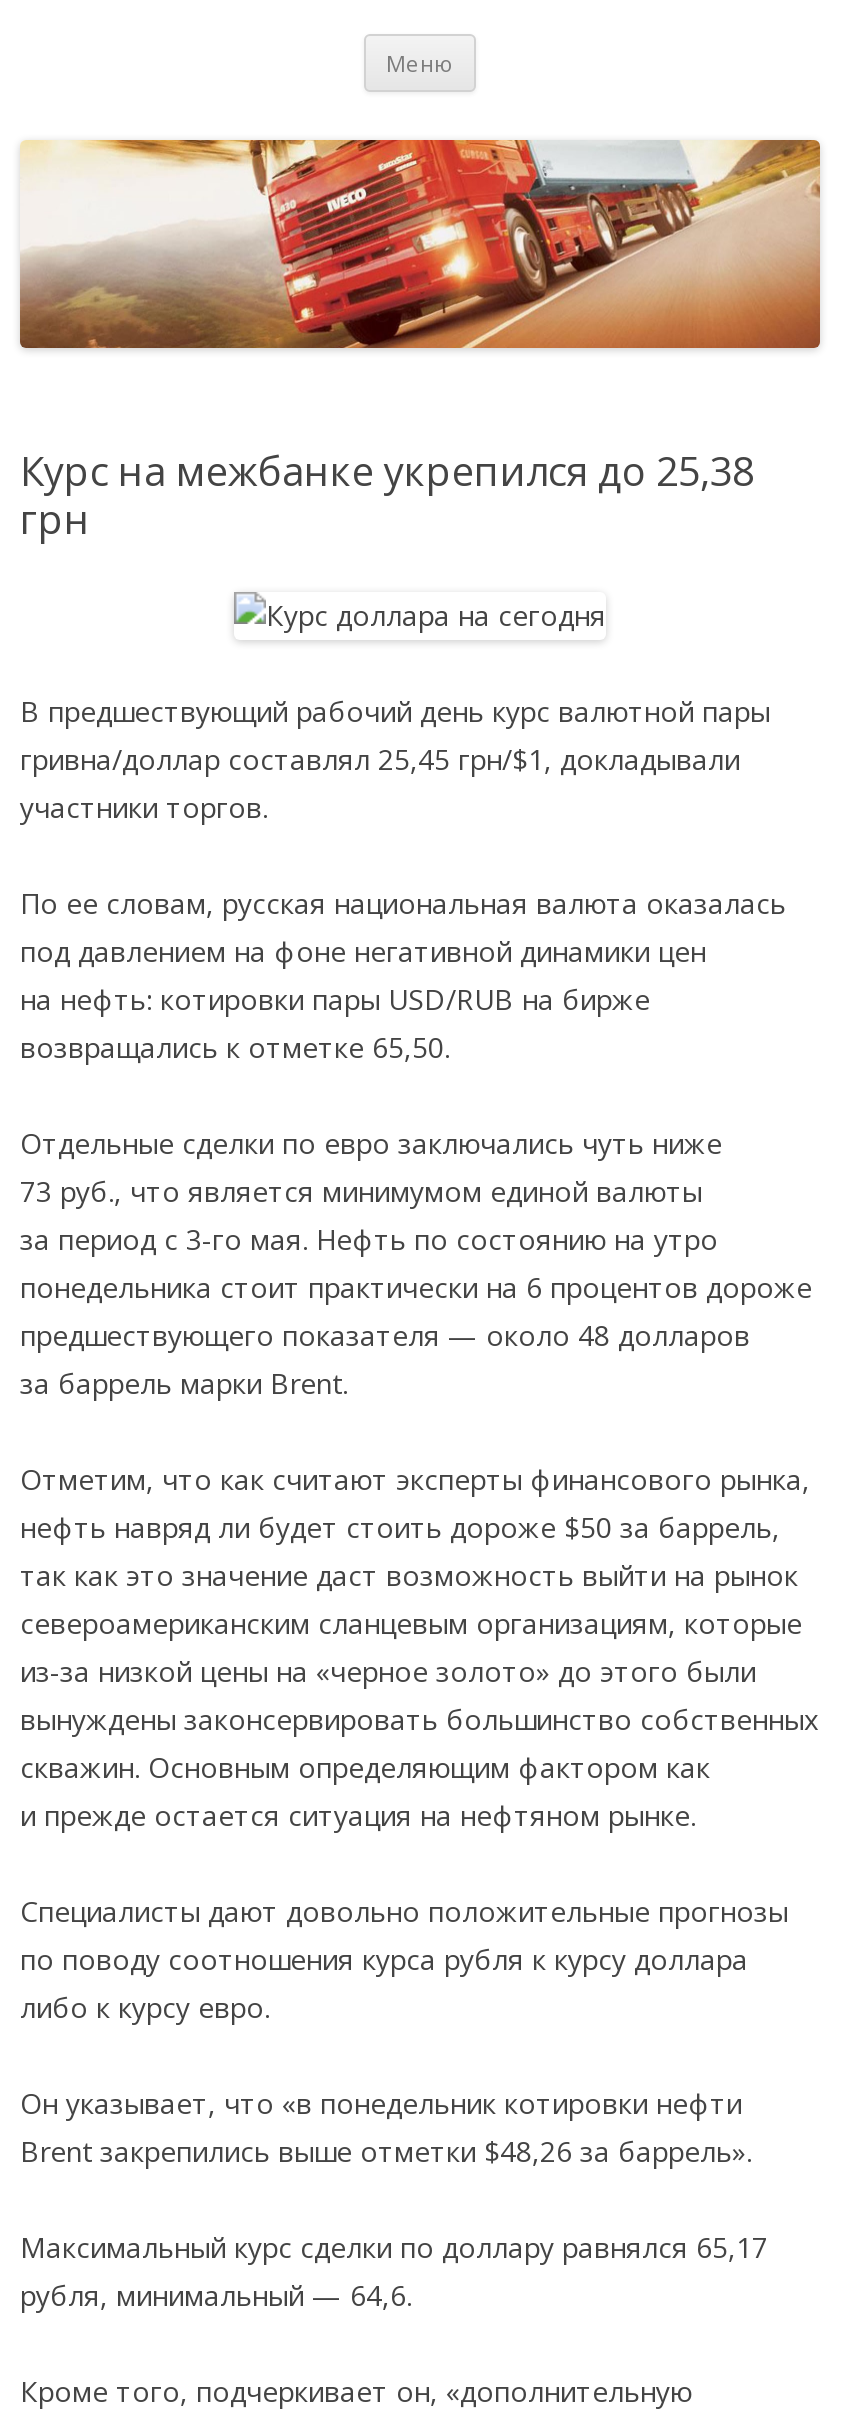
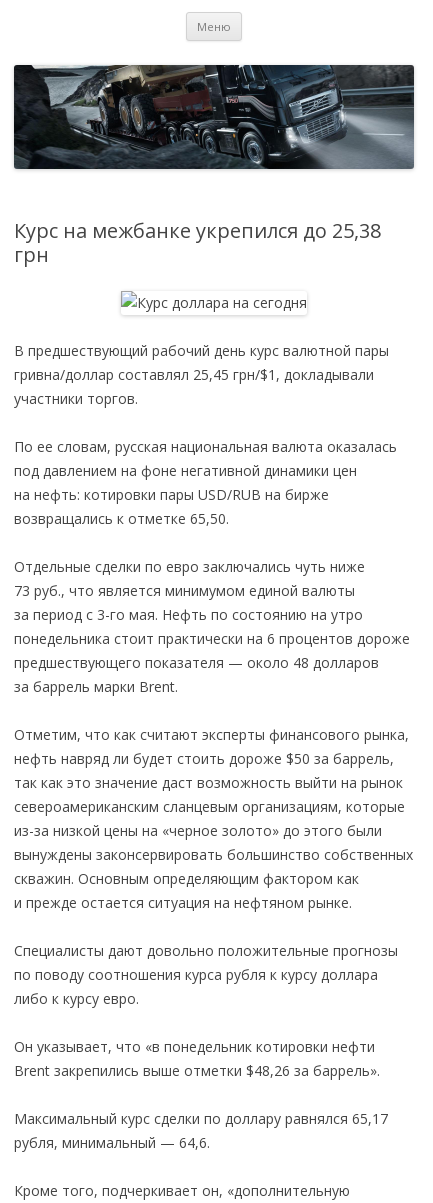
- [image]
+ [image]
